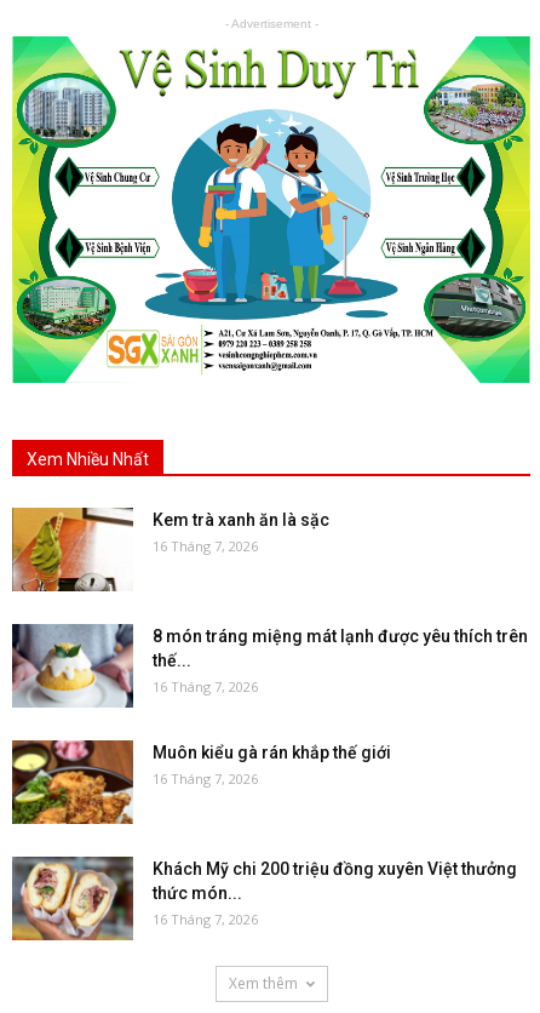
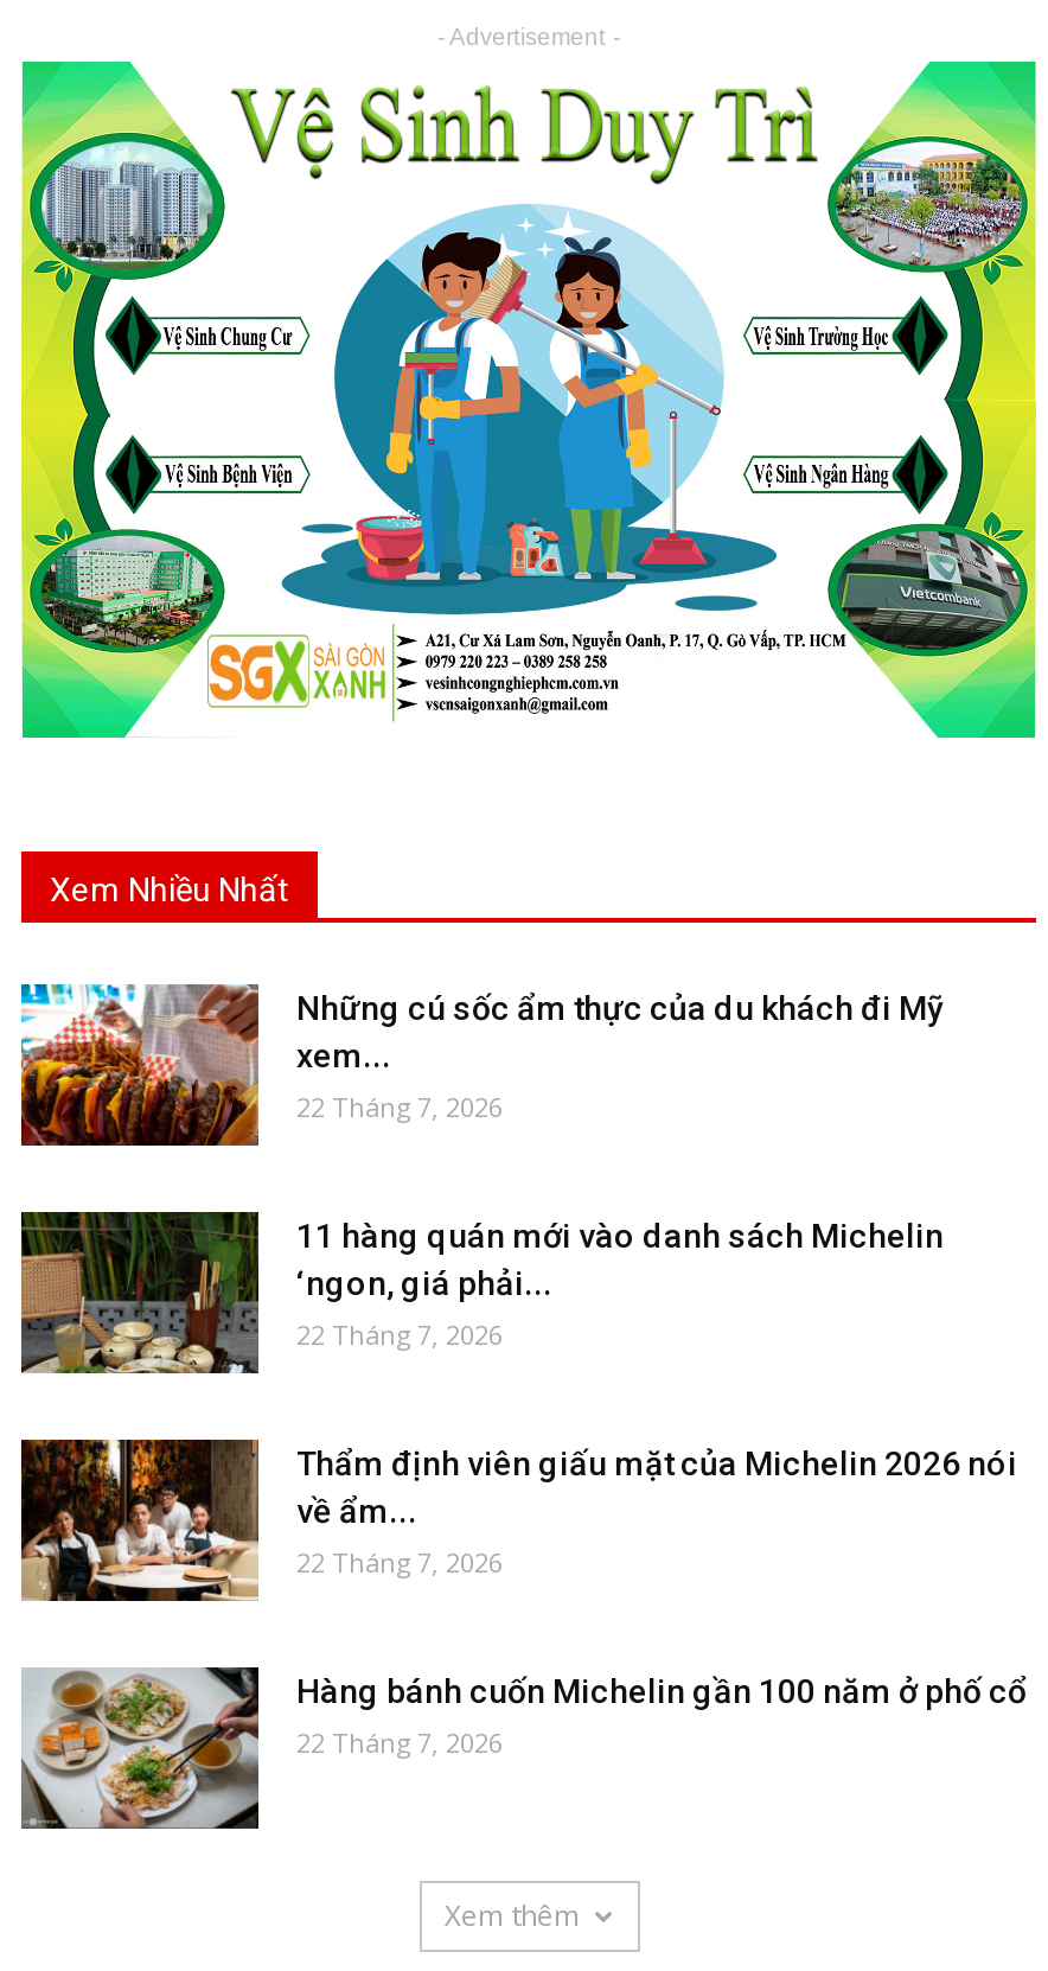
- [image]
- Kem trà xanh ăn là sặc
- 16 Tháng 7, 2026
+ [image]
+ Những cú sốc ẩm thực của du khách đi Mỹ
+ xem...
+ 22 Tháng 7, 2026

- [image]
- 8 món tráng miệng mát lạnh được yêu thích trên
- thế...
- 16 Tháng 7, 2026
+ [image]
+ 11 hàng quán mới vào danh sách Michelin
+ ‘ngon, giá phải...
+ 22 Tháng 7, 2026

- [image]
- Muôn kiểu gà rán khắp thế giới
- 16 Tháng 7, 2026
+ [image]
+ Thẩm định viên giấu mặt của Michelin 2026 nói
+ về ẩm...
+ 22 Tháng 7, 2026

- [image]
- Khách Mỹ chi 200 triệu đồng xuyên Việt thưởng
- thức món...
- 16 Tháng 7, 2026
+ [image]
+ Hàng bánh cuốn Michelin gần 100 năm ở phố cổ
+ 22 Tháng 7, 2026
